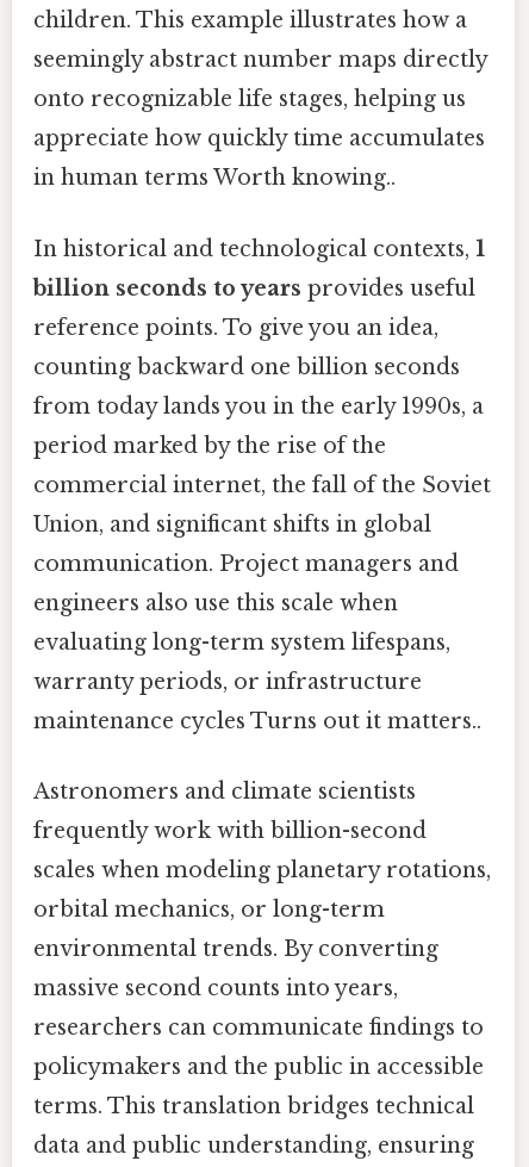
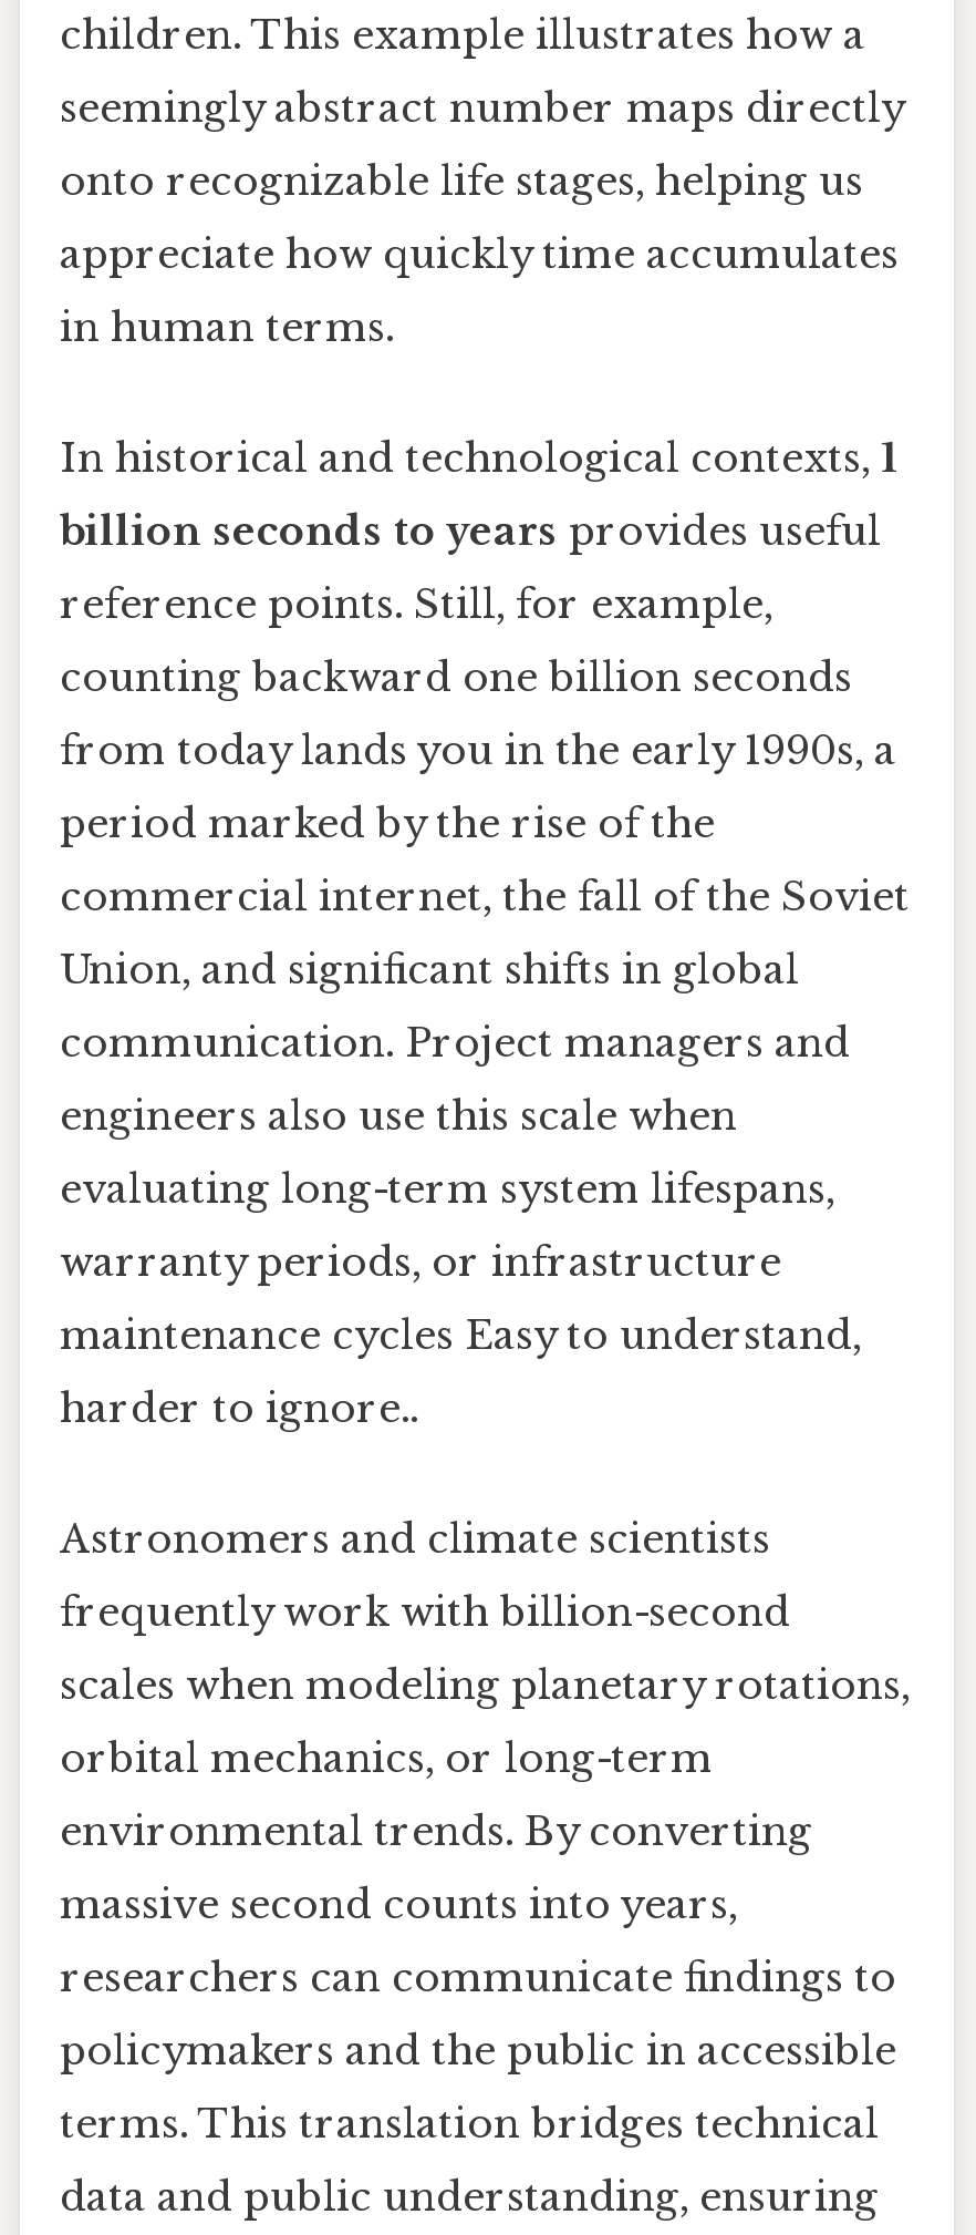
- in human terms Worth knowing..
+ in human terms.

- reference points. To give you an idea,
+ reference points. Still, for example,

- maintenance cycles Turns out it matters..
+ maintenance cycles Easy to understand,
+ harder to ignore..
